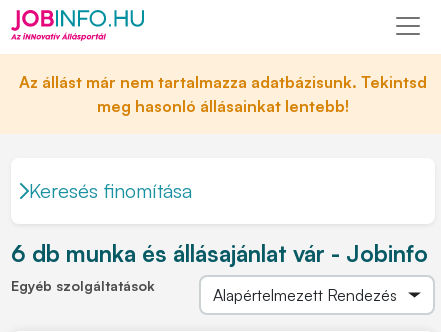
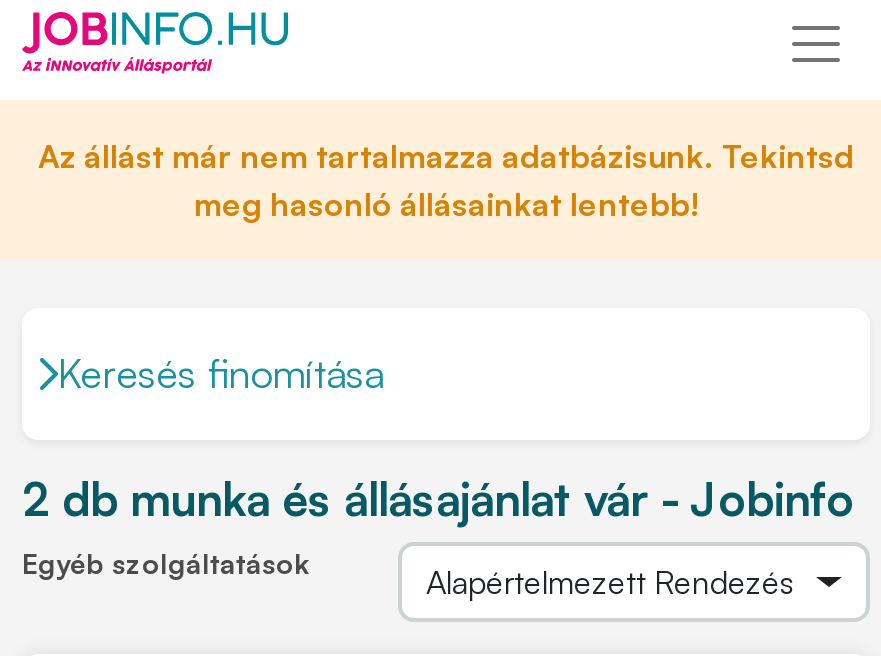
- 6 db munka és állásajánlat vár - Jobinfo
+ 2 db munka és állásajánlat vár - Jobinfo
